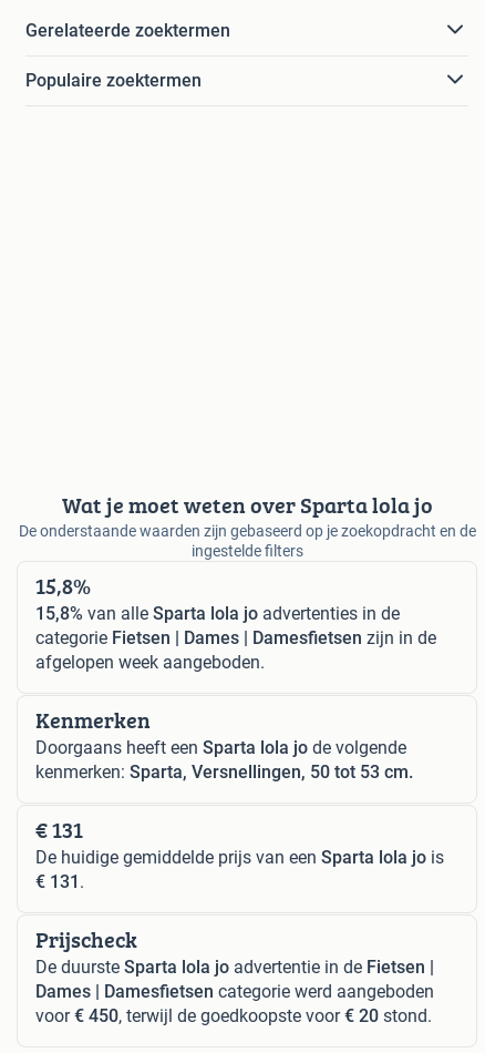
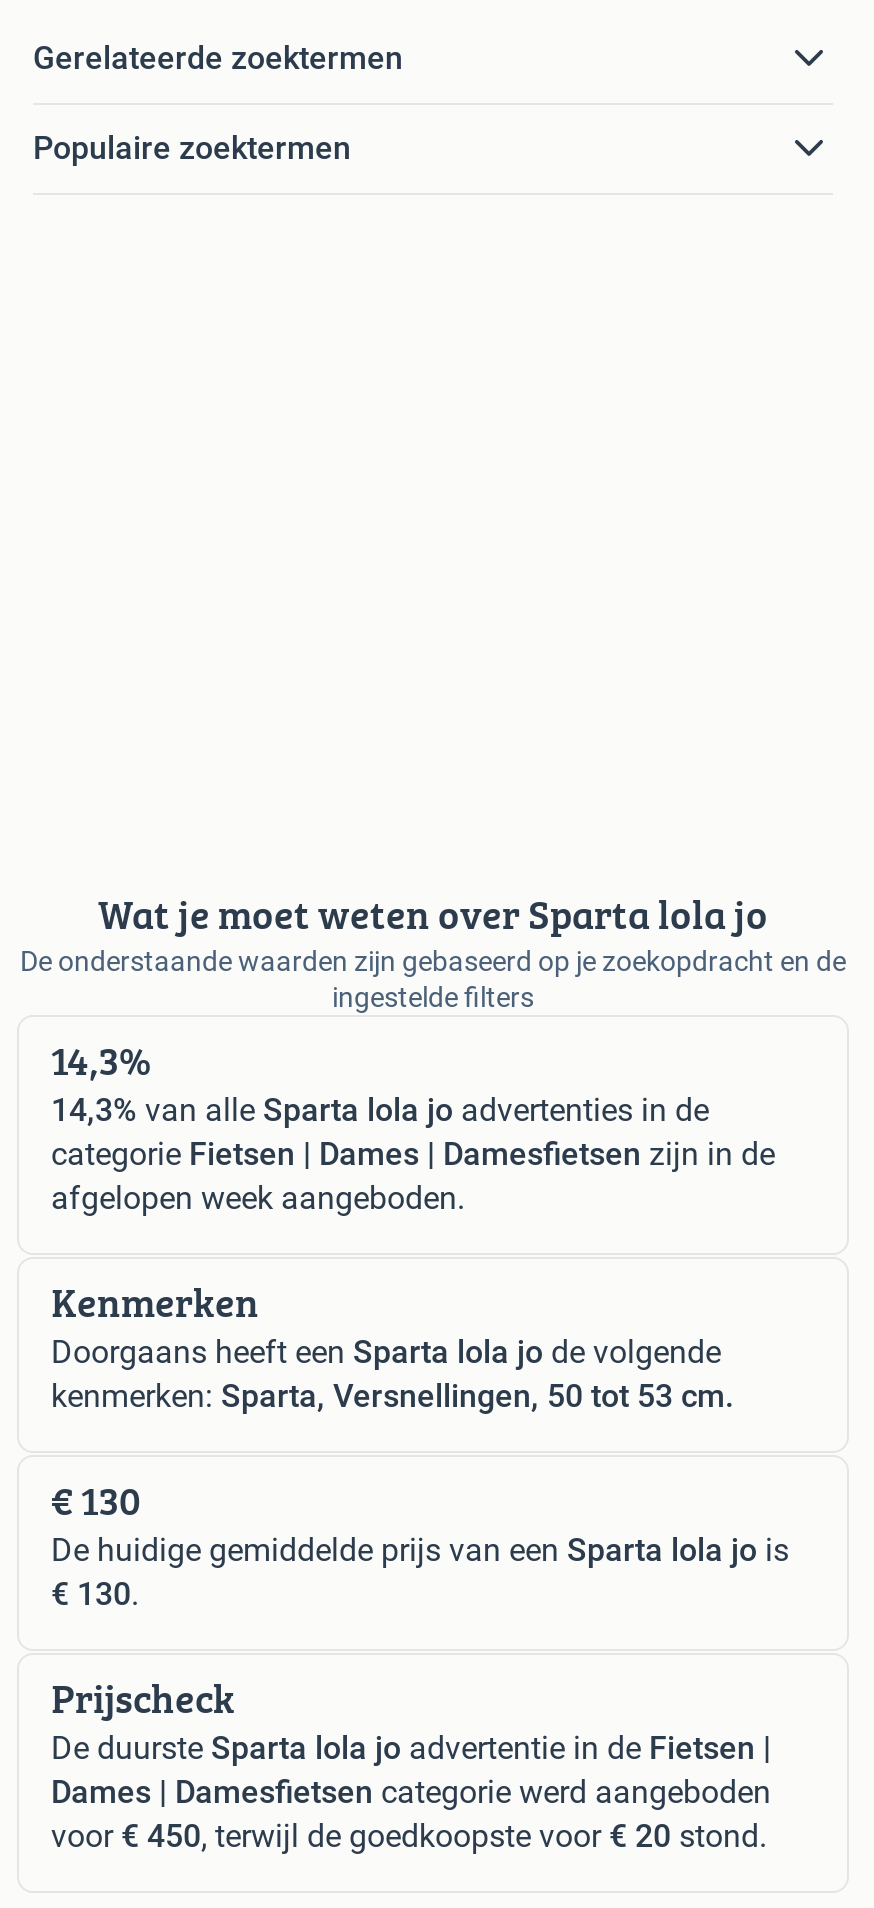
- 15,8%
+ 14,3%

- 15,8% van alle Sparta lola jo advertenties in de
+ 14,3% van alle Sparta lola jo advertenties in de

- € 131
+ € 130

- € 131.
+ € 130.
